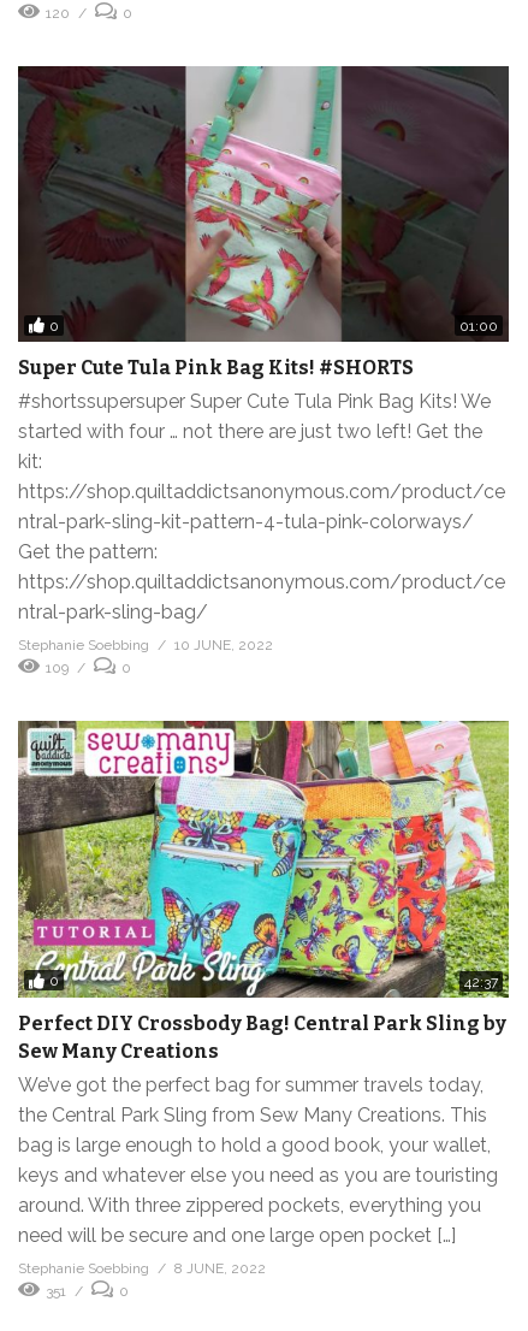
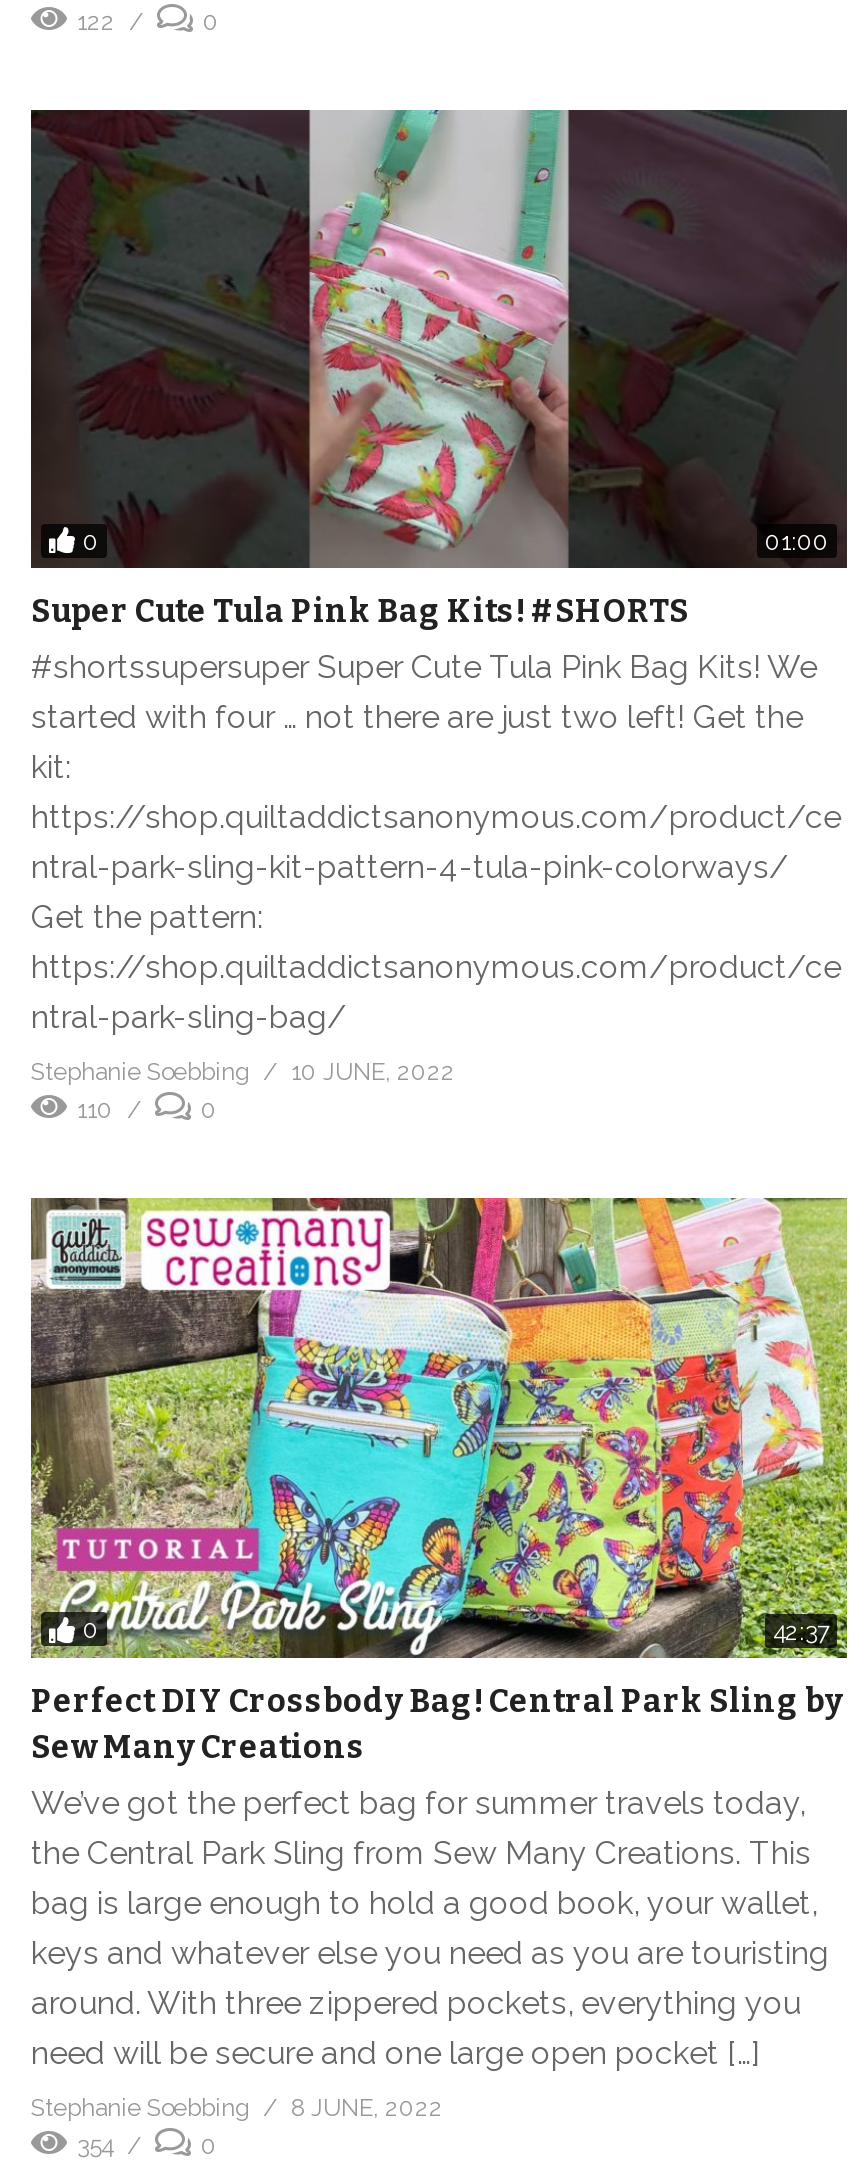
- 120
+ 122

- 109
+ 110

- 351
+ 354
